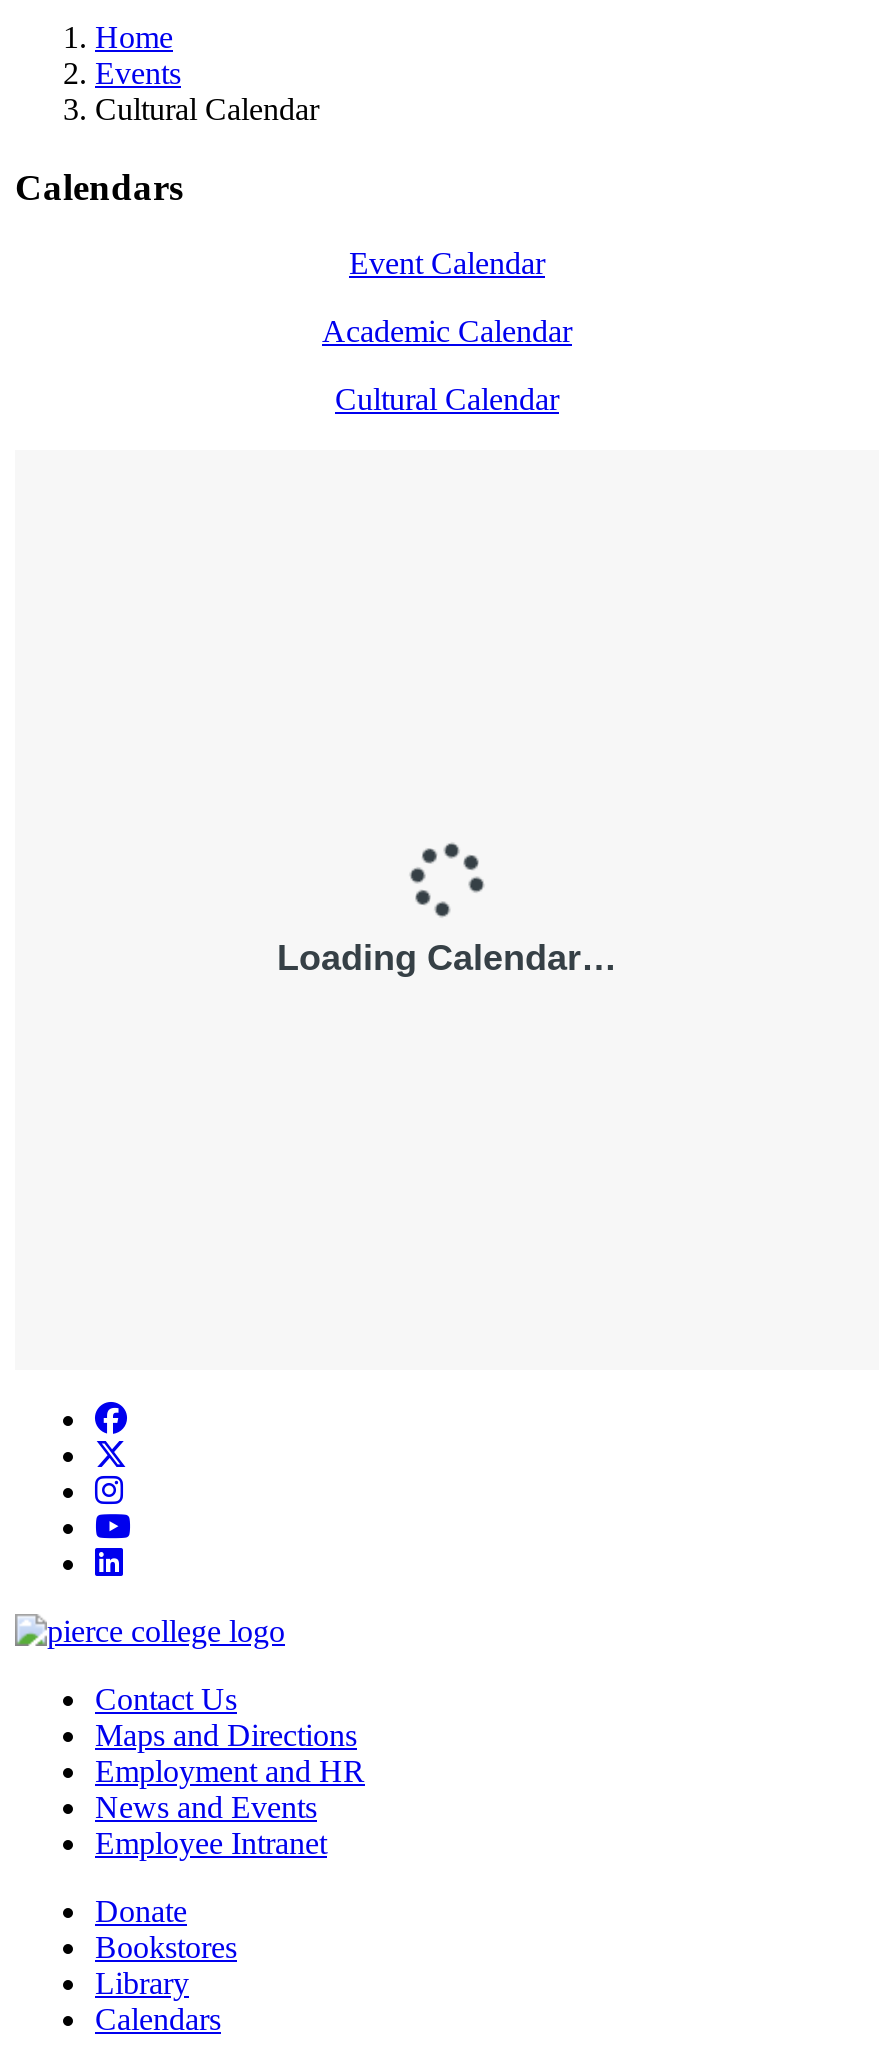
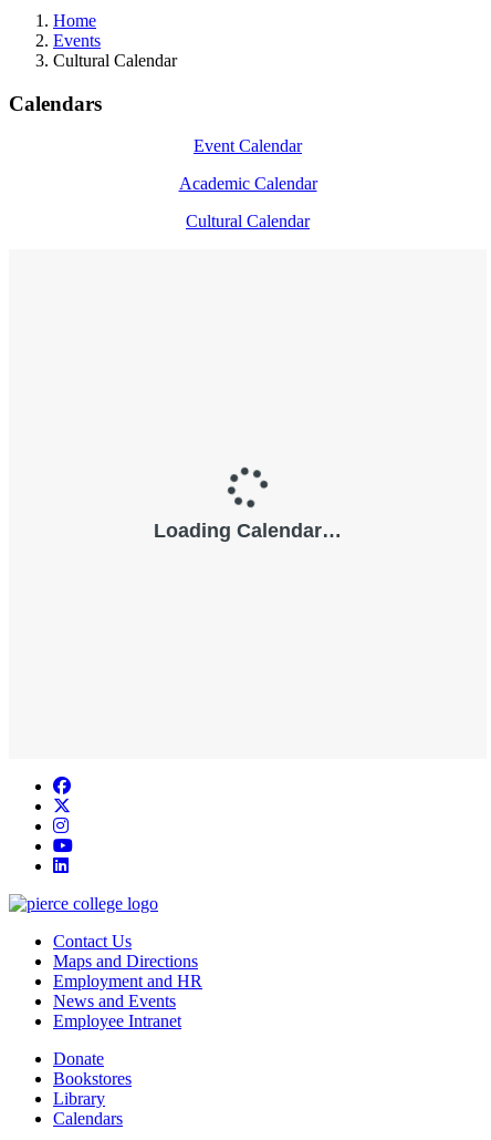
- [image]
+ [image]
